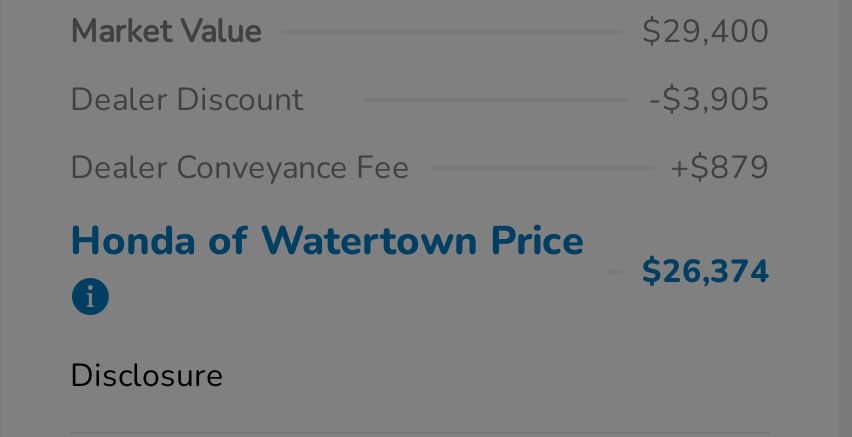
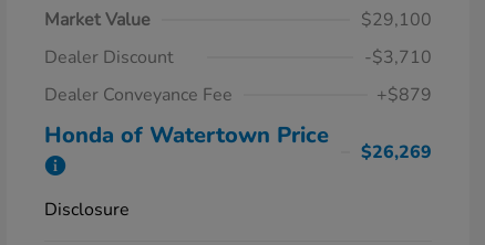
- $29,400
+ $29,100

- -$3,905
+ -$3,710

- $26,374
+ $26,269
